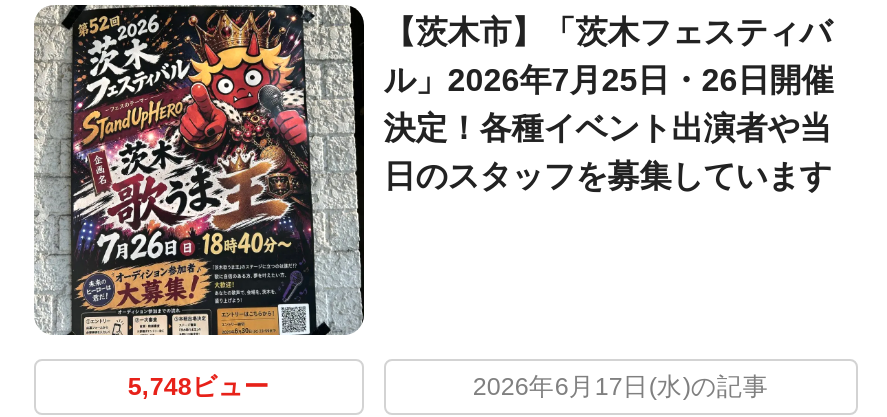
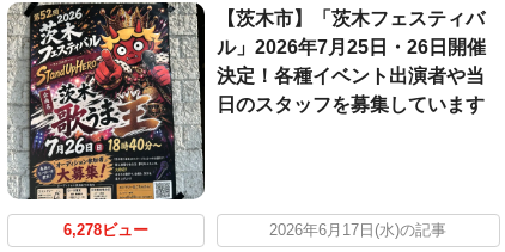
- 5,748ビュー
+ 6,278ビュー
